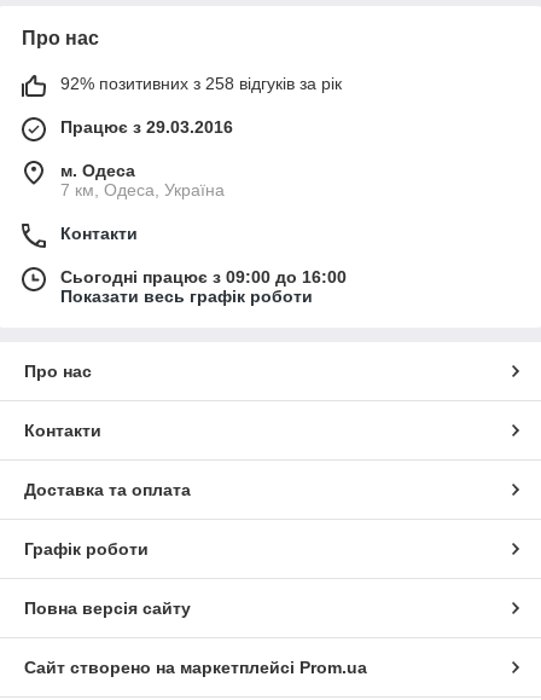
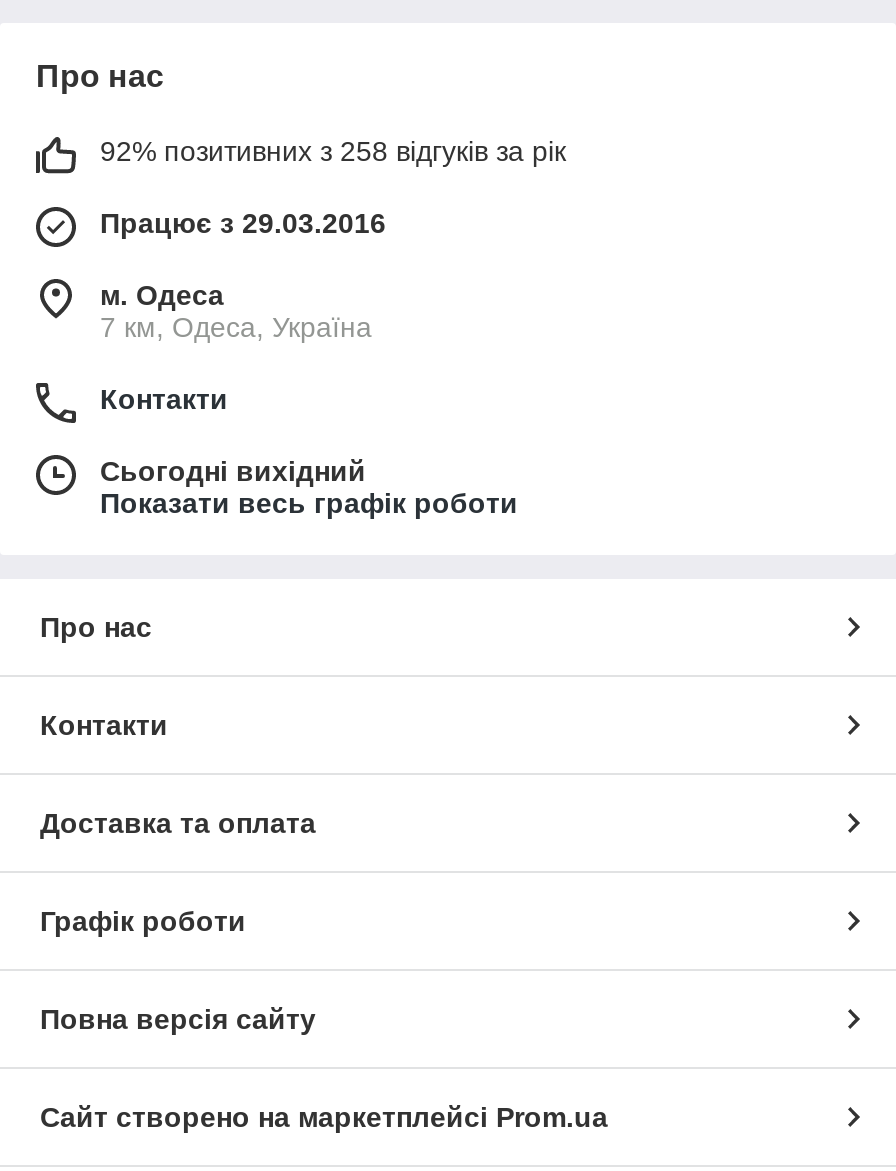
- Сьогодні працює з 09:00 до 16:00
+ Сьогодні вихідний
